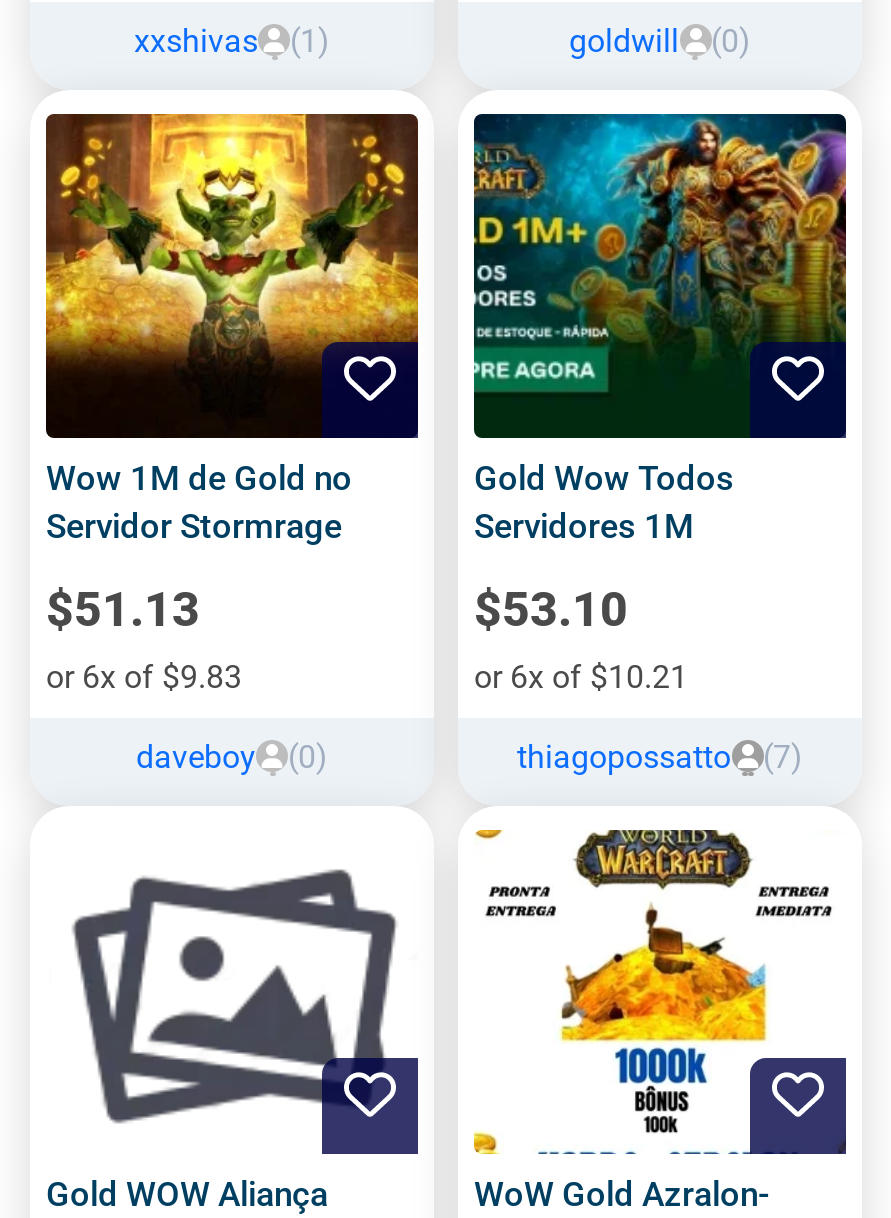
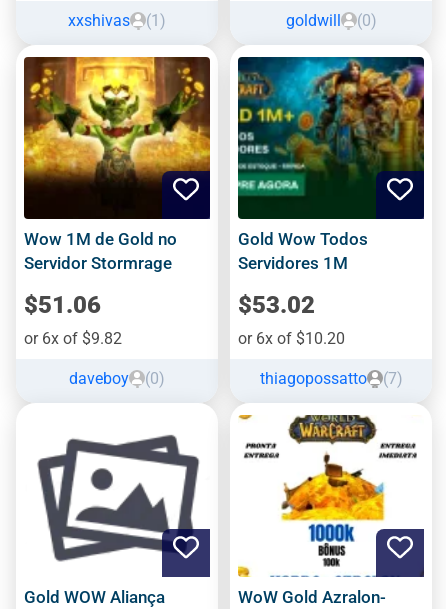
- $51.13
+ $51.06

- $53.10
+ $53.02

- or 6x of $9.83
+ or 6x of $9.82

- or 6x of $10.21
+ or 6x of $10.20
